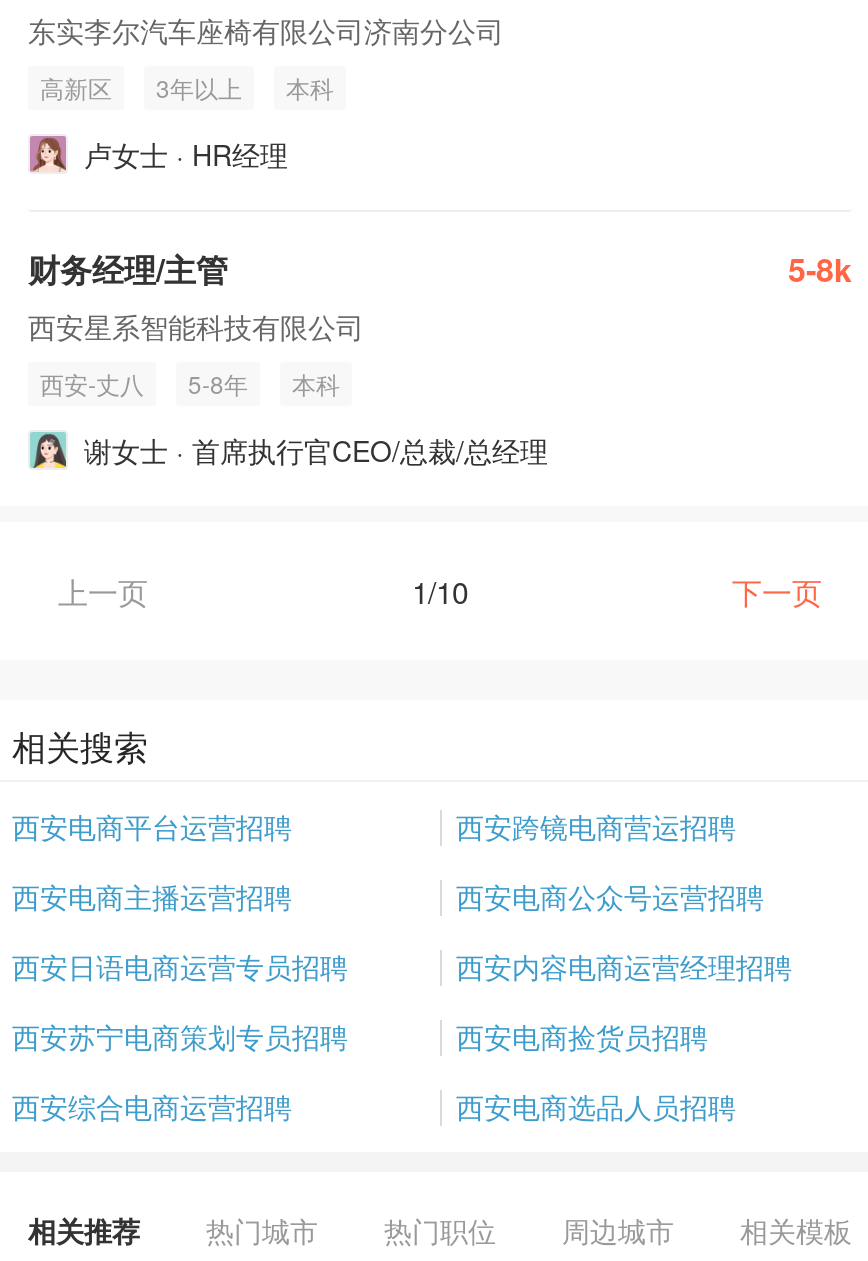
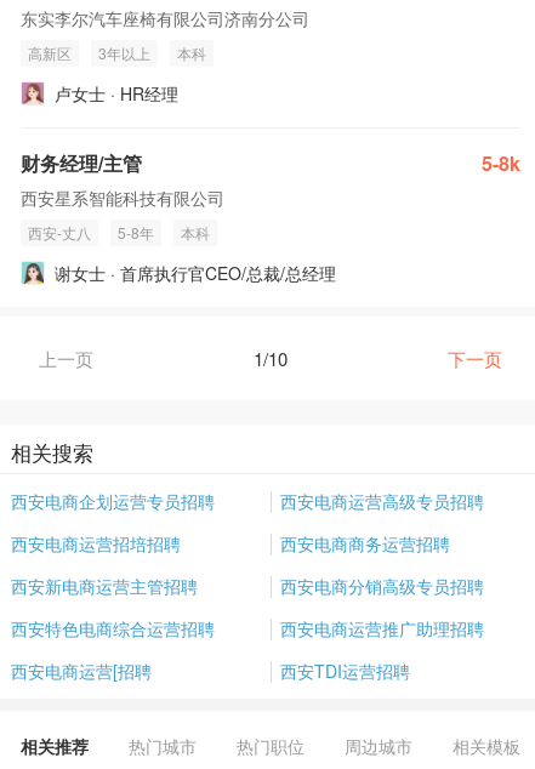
- 西安电商平台运营招聘
- 西安跨镜电商营运招聘
+ 西安电商企划运营专员招聘
+ 西安电商运营高级专员招聘

- 西安电商主播运营招聘
- 西安电商公众号运营招聘
+ 西安电商运营招培招聘
+ 西安电商商务运营招聘

- 西安日语电商运营专员招聘
- 西安内容电商运营经理招聘
+ 西安新电商运营主管招聘
+ 西安电商分销高级专员招聘

- 西安苏宁电商策划专员招聘
- 西安电商捡货员招聘
+ 西安特色电商综合运营招聘
+ 西安电商运营推广助理招聘

- 西安综合电商运营招聘
- 西安电商选品人员招聘
+ 西安电商运营[招聘
+ 西安TDI运营招聘
